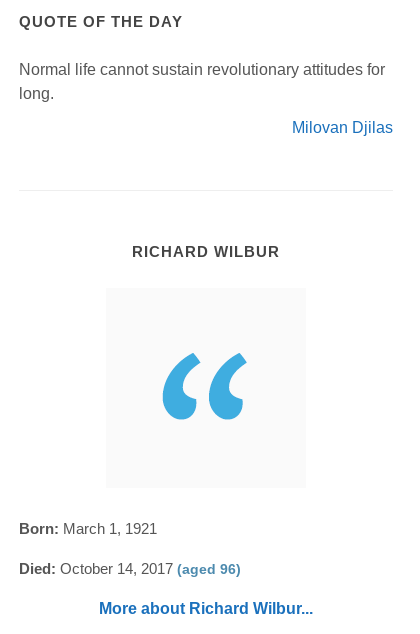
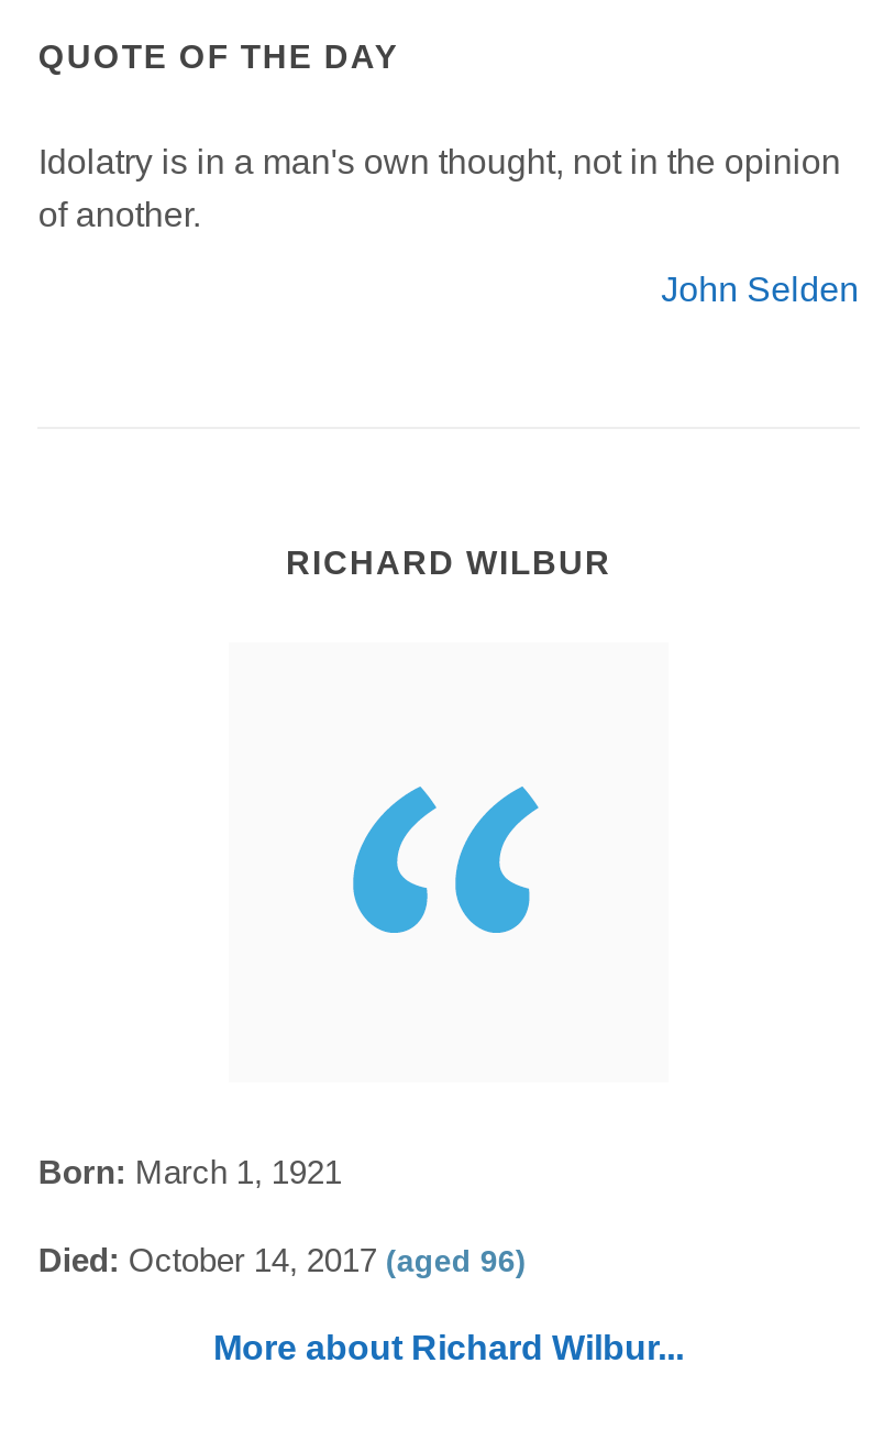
- Normal life cannot sustain revolutionary attitudes for
- long.
+ Idolatry is in a man's own thought, not in the opinion
+ of another.

- Milovan Djilas
+ John Selden
